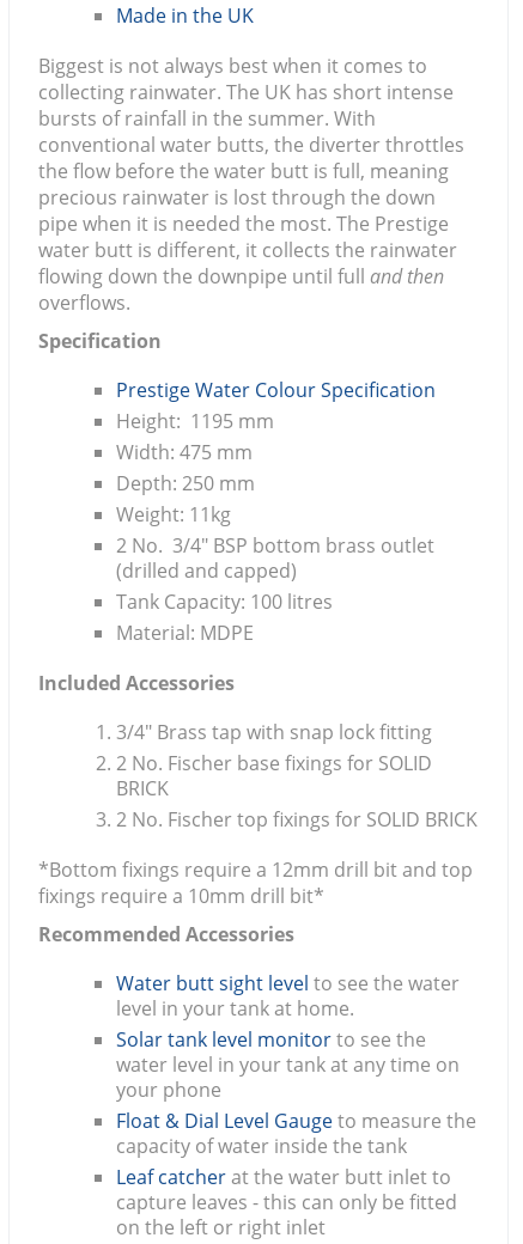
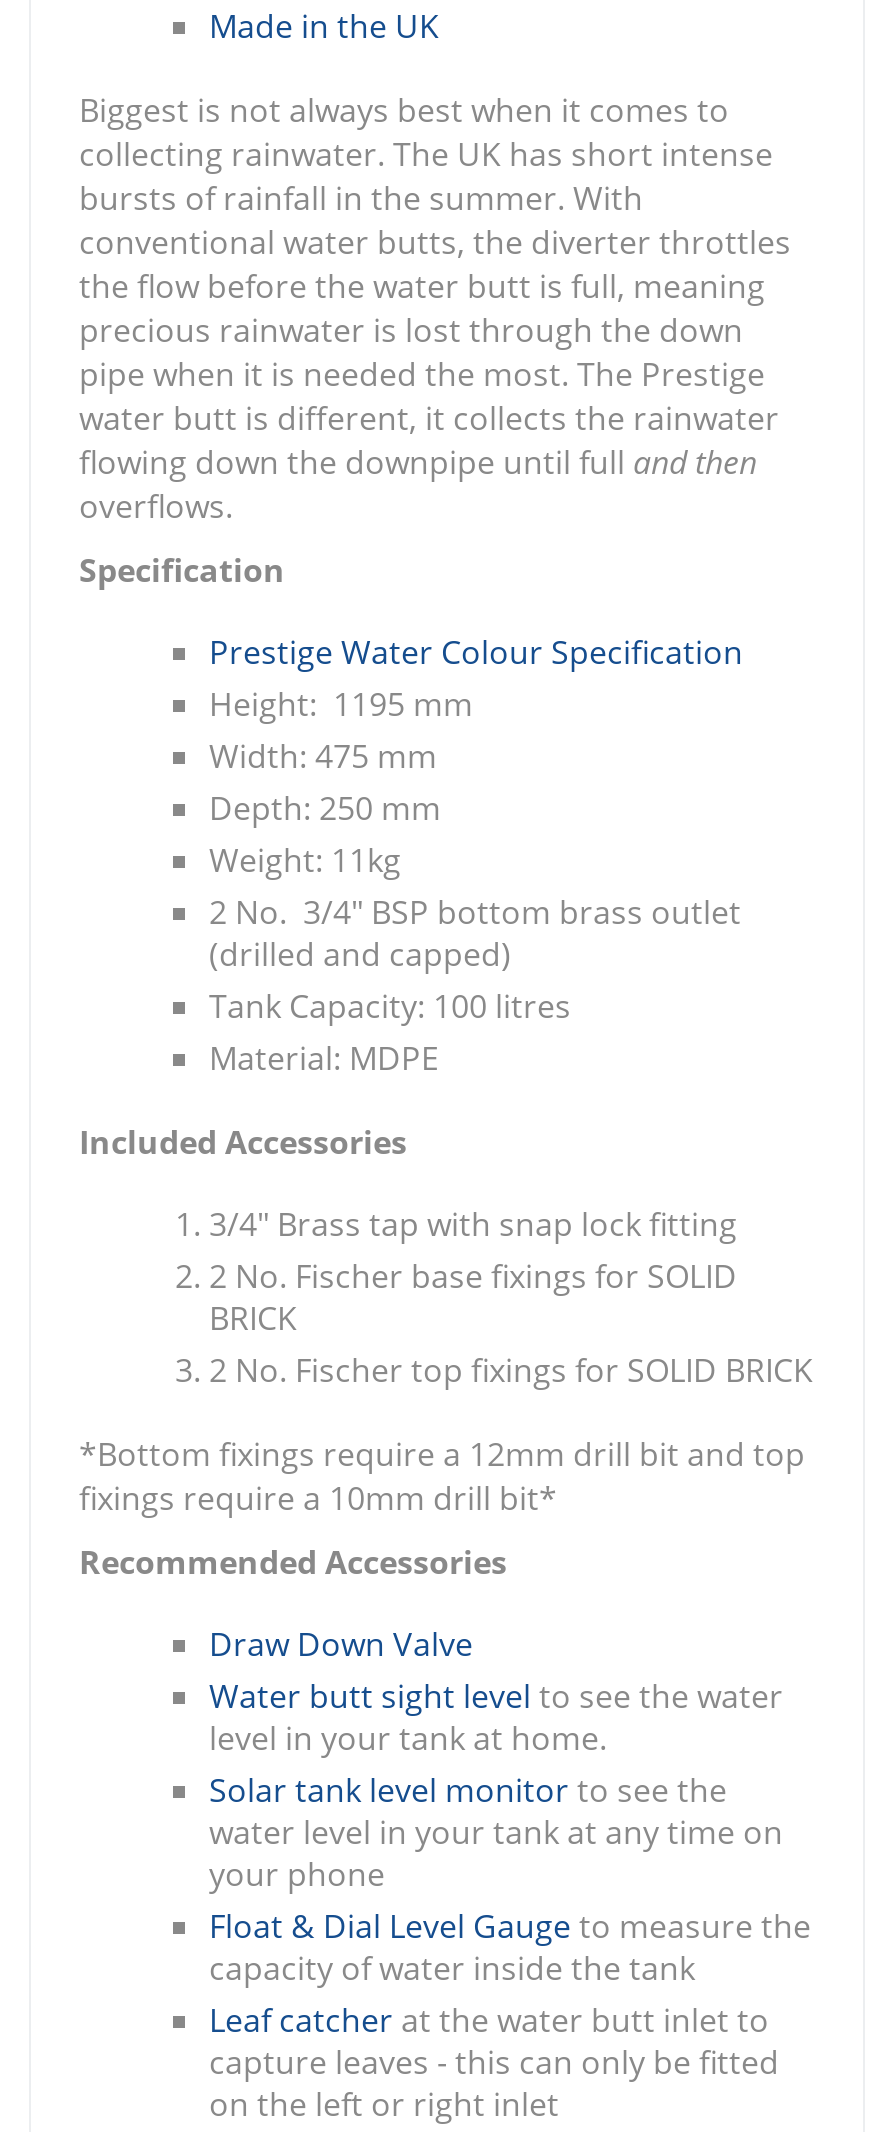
+ Draw Down Valve
